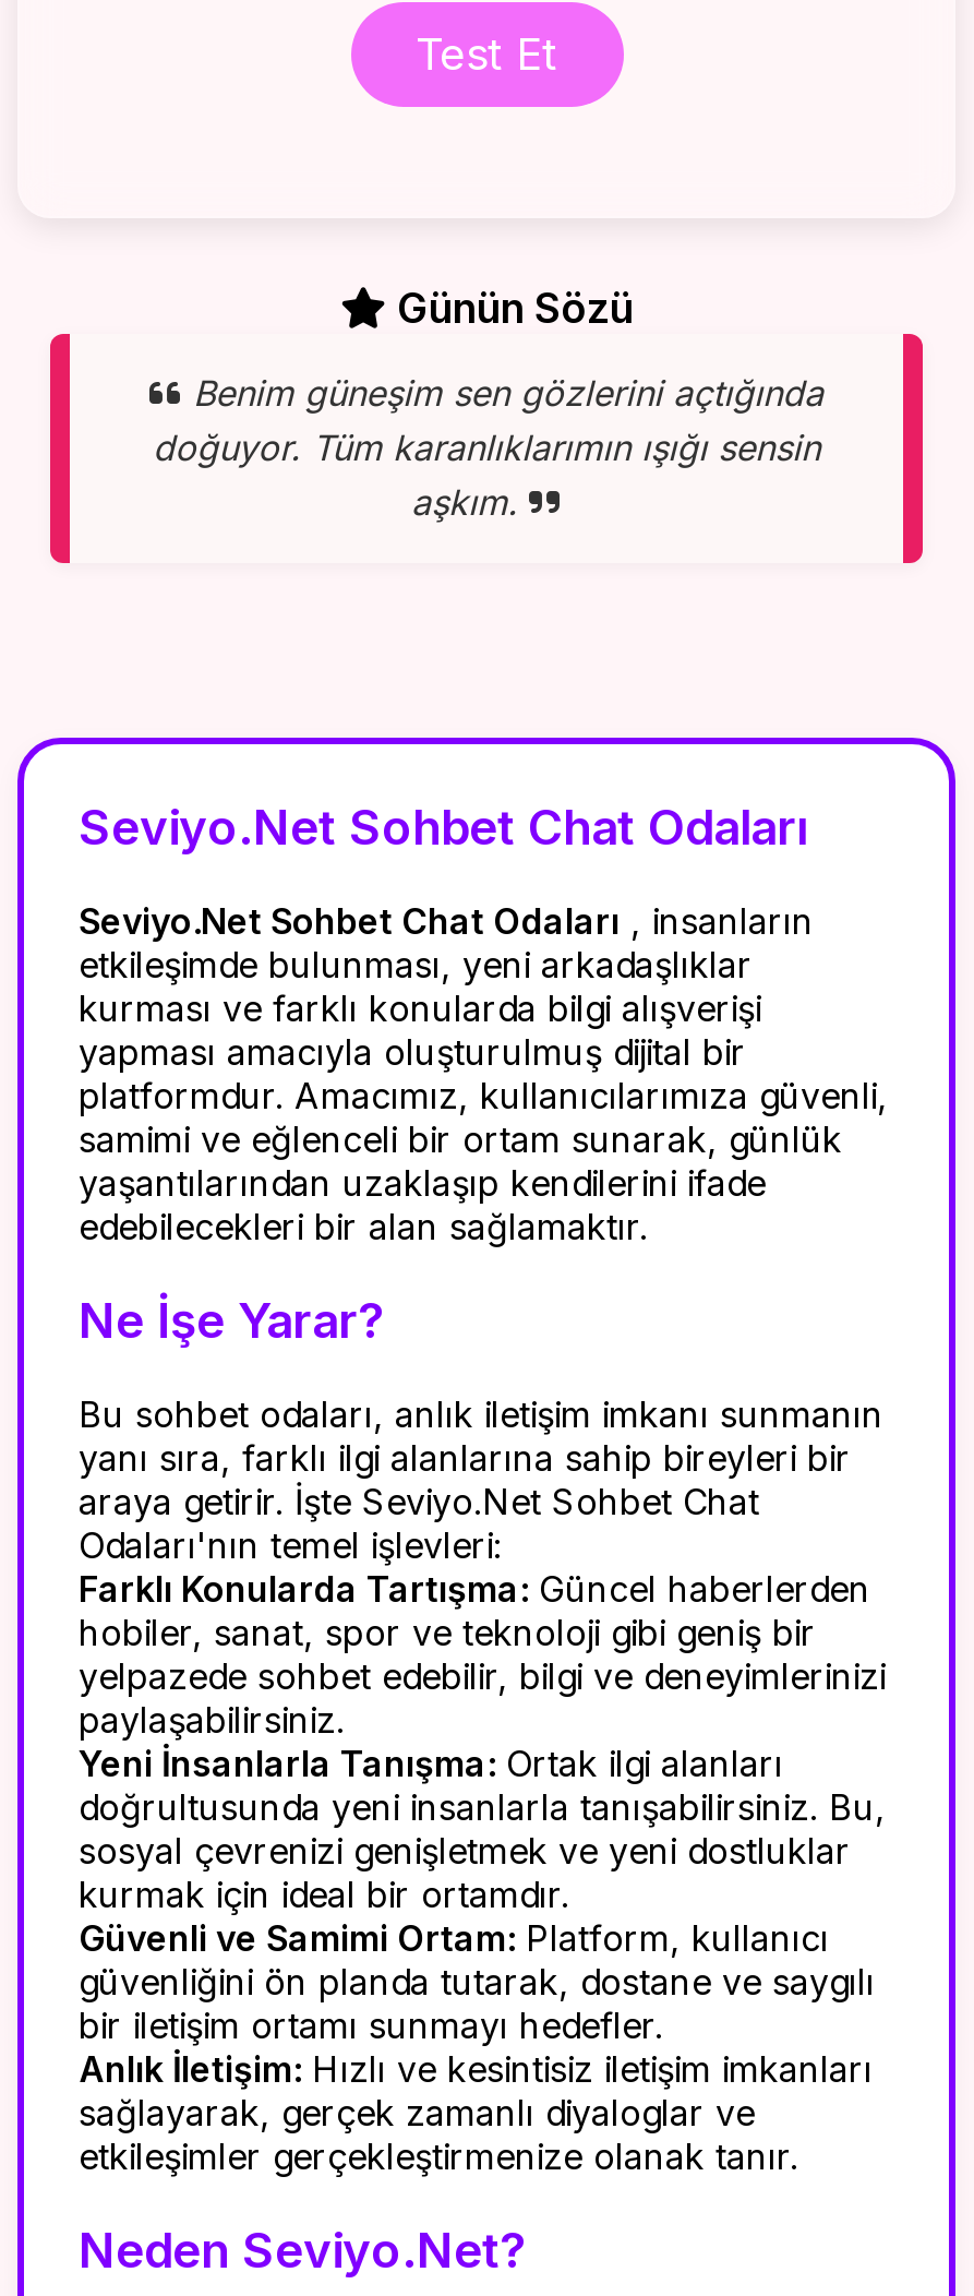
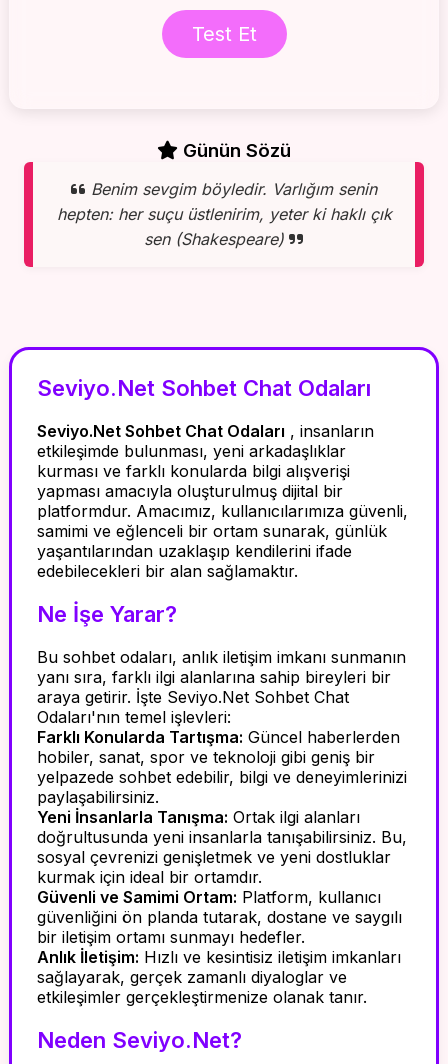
- Benim güneşim sen gözlerini açtığında
- doğuyor. Tüm karanlıklarımın ışığı sensin
- aşkım.
+ Benim sevgim böyledir. Varlığım senin
+ hepten: her suçu üstlenirim, yeter ki haklı çık
+ sen (Shakespeare)
